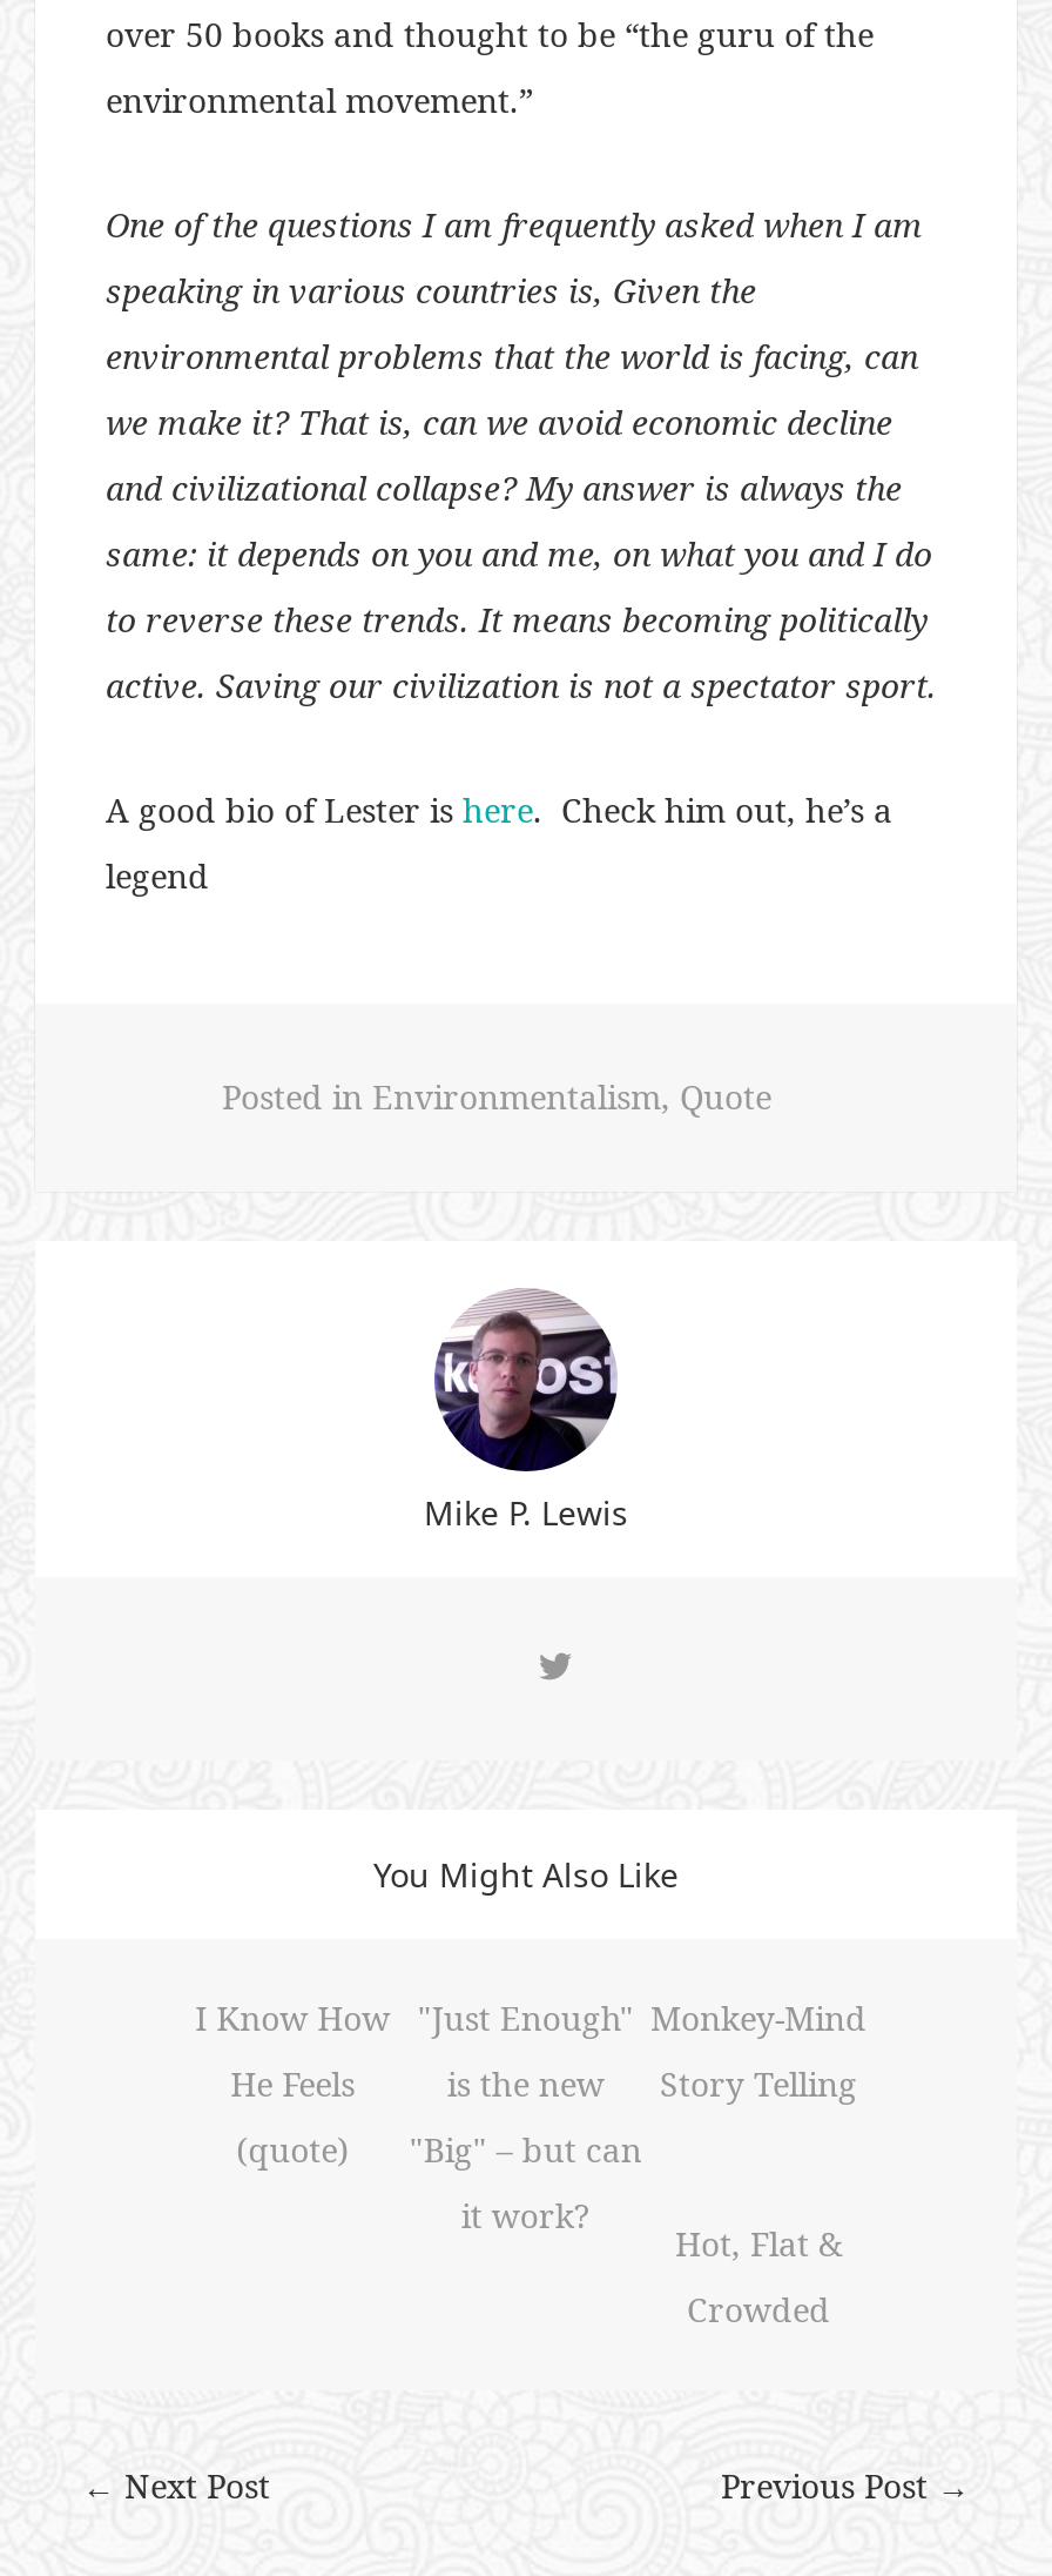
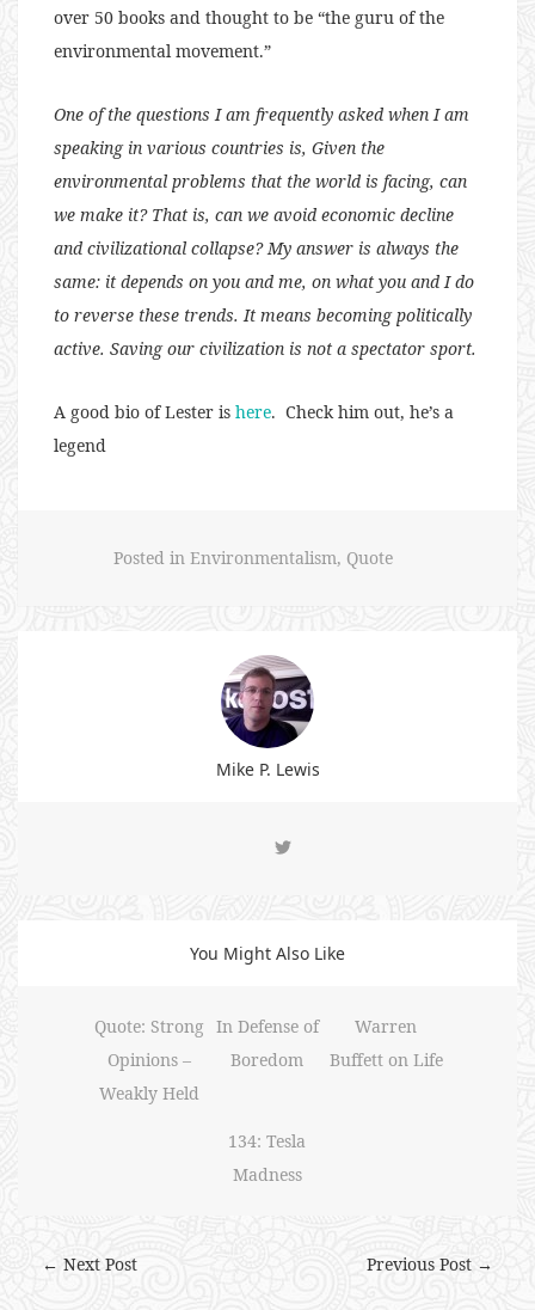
- I Know How
- He Feels
- (quote)
+ Quote: Strong
+ Opinions –
+ Weakly Held

- "Just Enough"
- is the new
- "Big" – but can
- it work?
+ In Defense of
+ Boredom

- Monkey-Mind
- Story Telling
+ Warren
+ Buffett on Life

- Hot, Flat &
- Crowded
+ 134: Tesla
+ Madness
